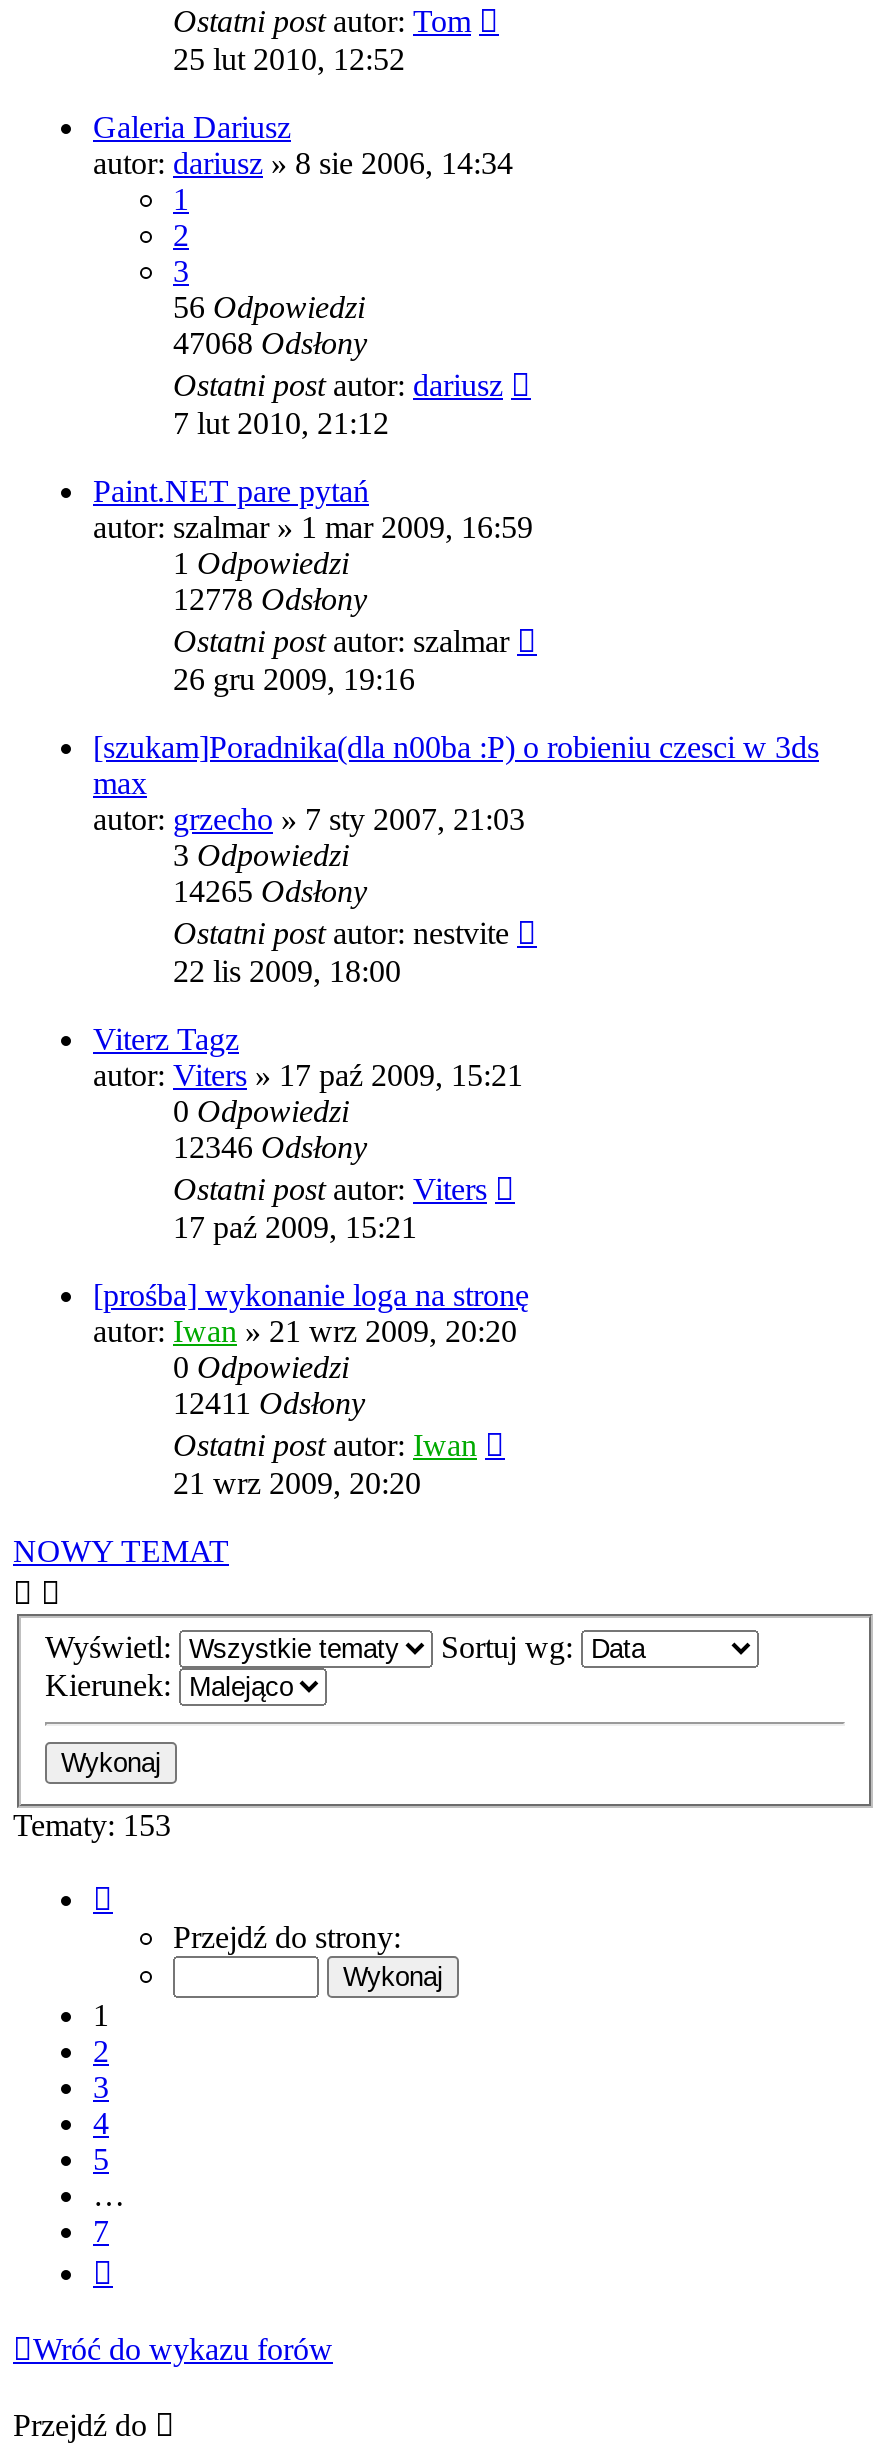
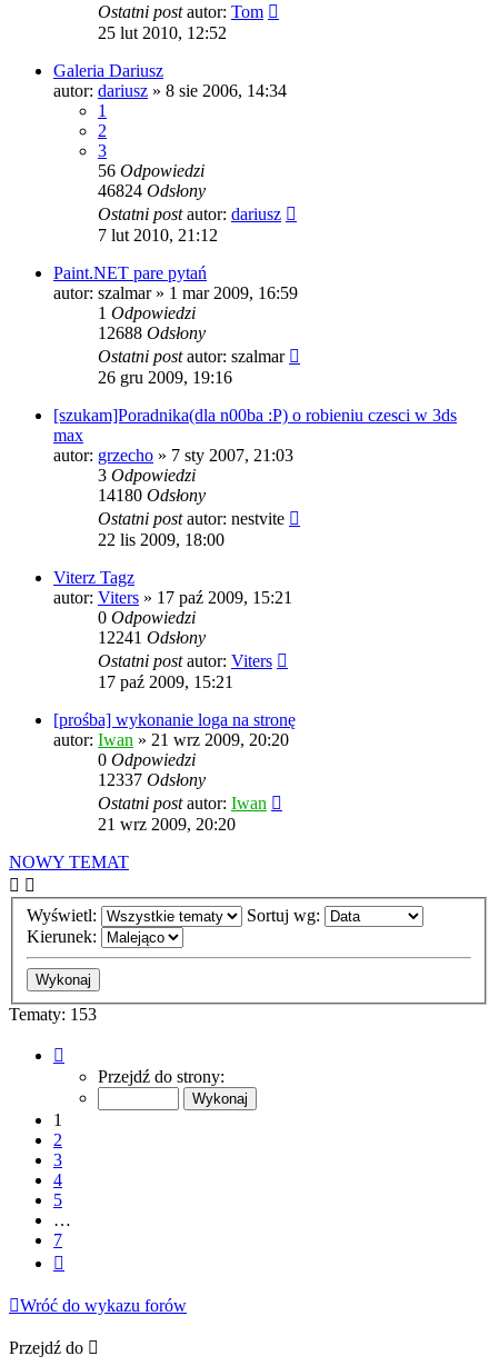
- 47068Odsłony
+ 46824Odsłony

- 12778 Odsłony
+ 12688 Odsłony

- 14265 Odsłony
+ 14180 Odsłony

- 12346 Odsłony
+ 12241 Odsłony

- 12411 Odsłony
+ 12337 Odsłony
